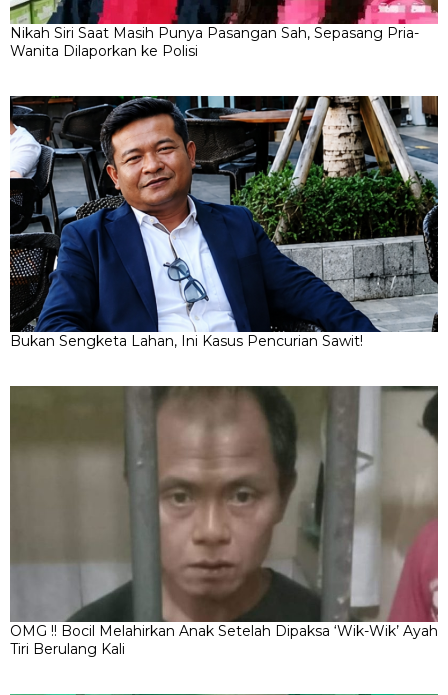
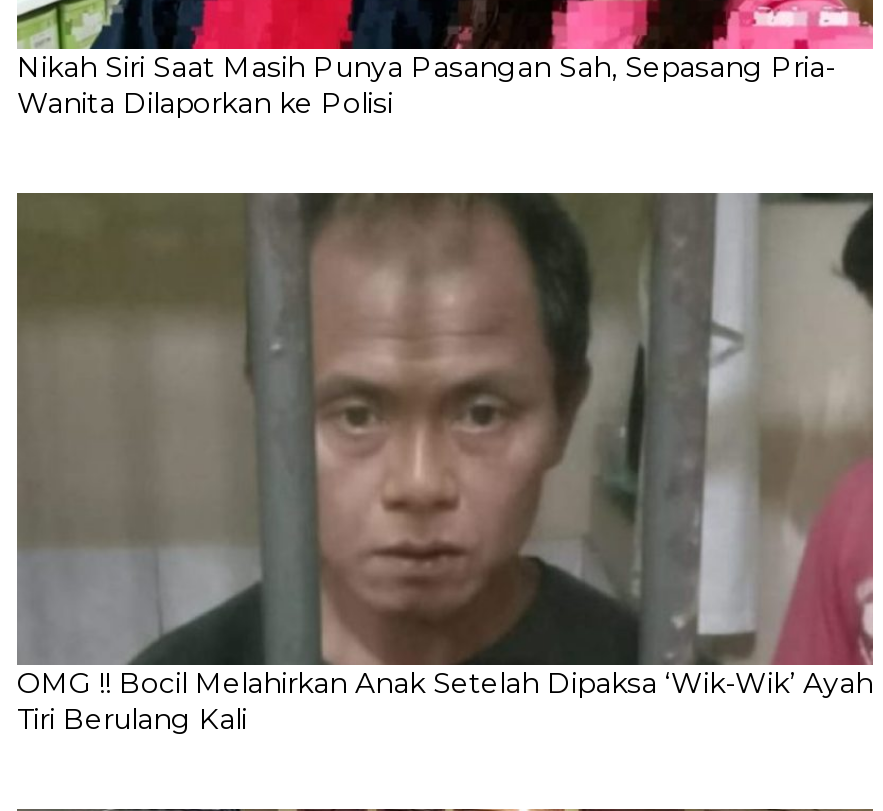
- [image]
- Bukan Sengketa Lahan, Ini Kasus Pencurian Sawit!
